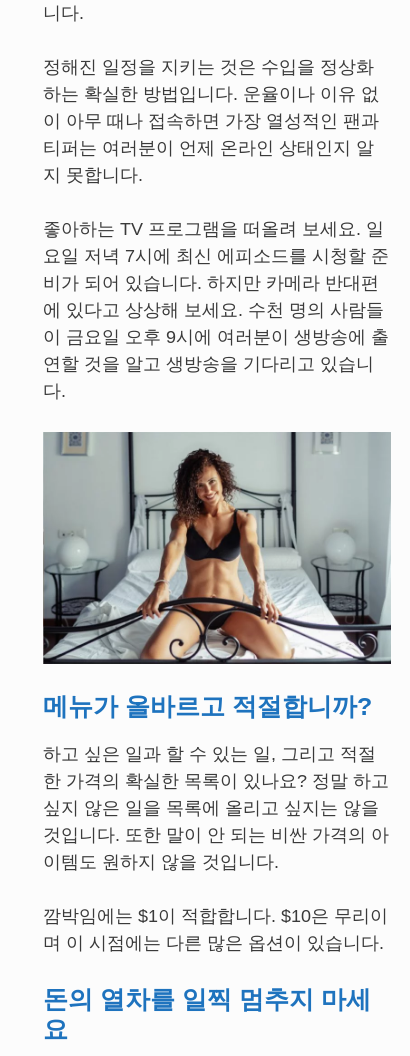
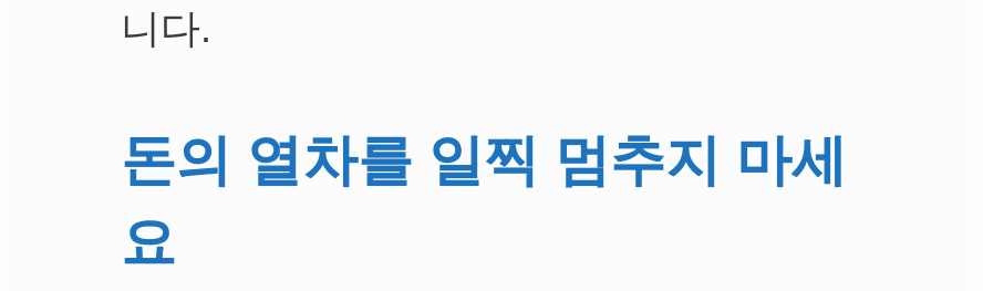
- 정해진 일정을 지키는 것은 수입을 정상화
- 하는 확실한 방법입니다. 운율이나 이유 없
- 이 아무 때나 접속하면 가장 열성적인 팬과
- 티퍼는 여러분이 언제 온라인 상태인지 알
- 지 못합니다.
- 좋아하는 TV 프로그램을 떠올려 보세요. 일
- 요일 저녁 7시에 최신 에피소드를 시청할 준
- 비가 되어 있습니다. 하지만 카메라 반대편
- 에 있다고 상상해 보세요. 수천 명의 사람들
- 이 금요일 오후 9시에 여러분이 생방송에 출
- 연할 것을 알고 생방송을 기다리고 있습니
- 다.

- [image]
- 메뉴가 올바르고 적절합니까?
- 하고 싶은 일과 할 수 있는 일, 그리고 적절
- 한 가격의 확실한 목록이 있나요? 정말 하고
- 싶지 않은 일을 목록에 올리고 싶지는 않을
- 것입니다. 또한 말이 안 되는 비싼 가격의 아
- 이템도 원하지 않을 것입니다.
- 깜박임에는 $1이 적합합니다. $10은 무리이
- 며 이 시점에는 다른 많은 옵션이 있습니다.
